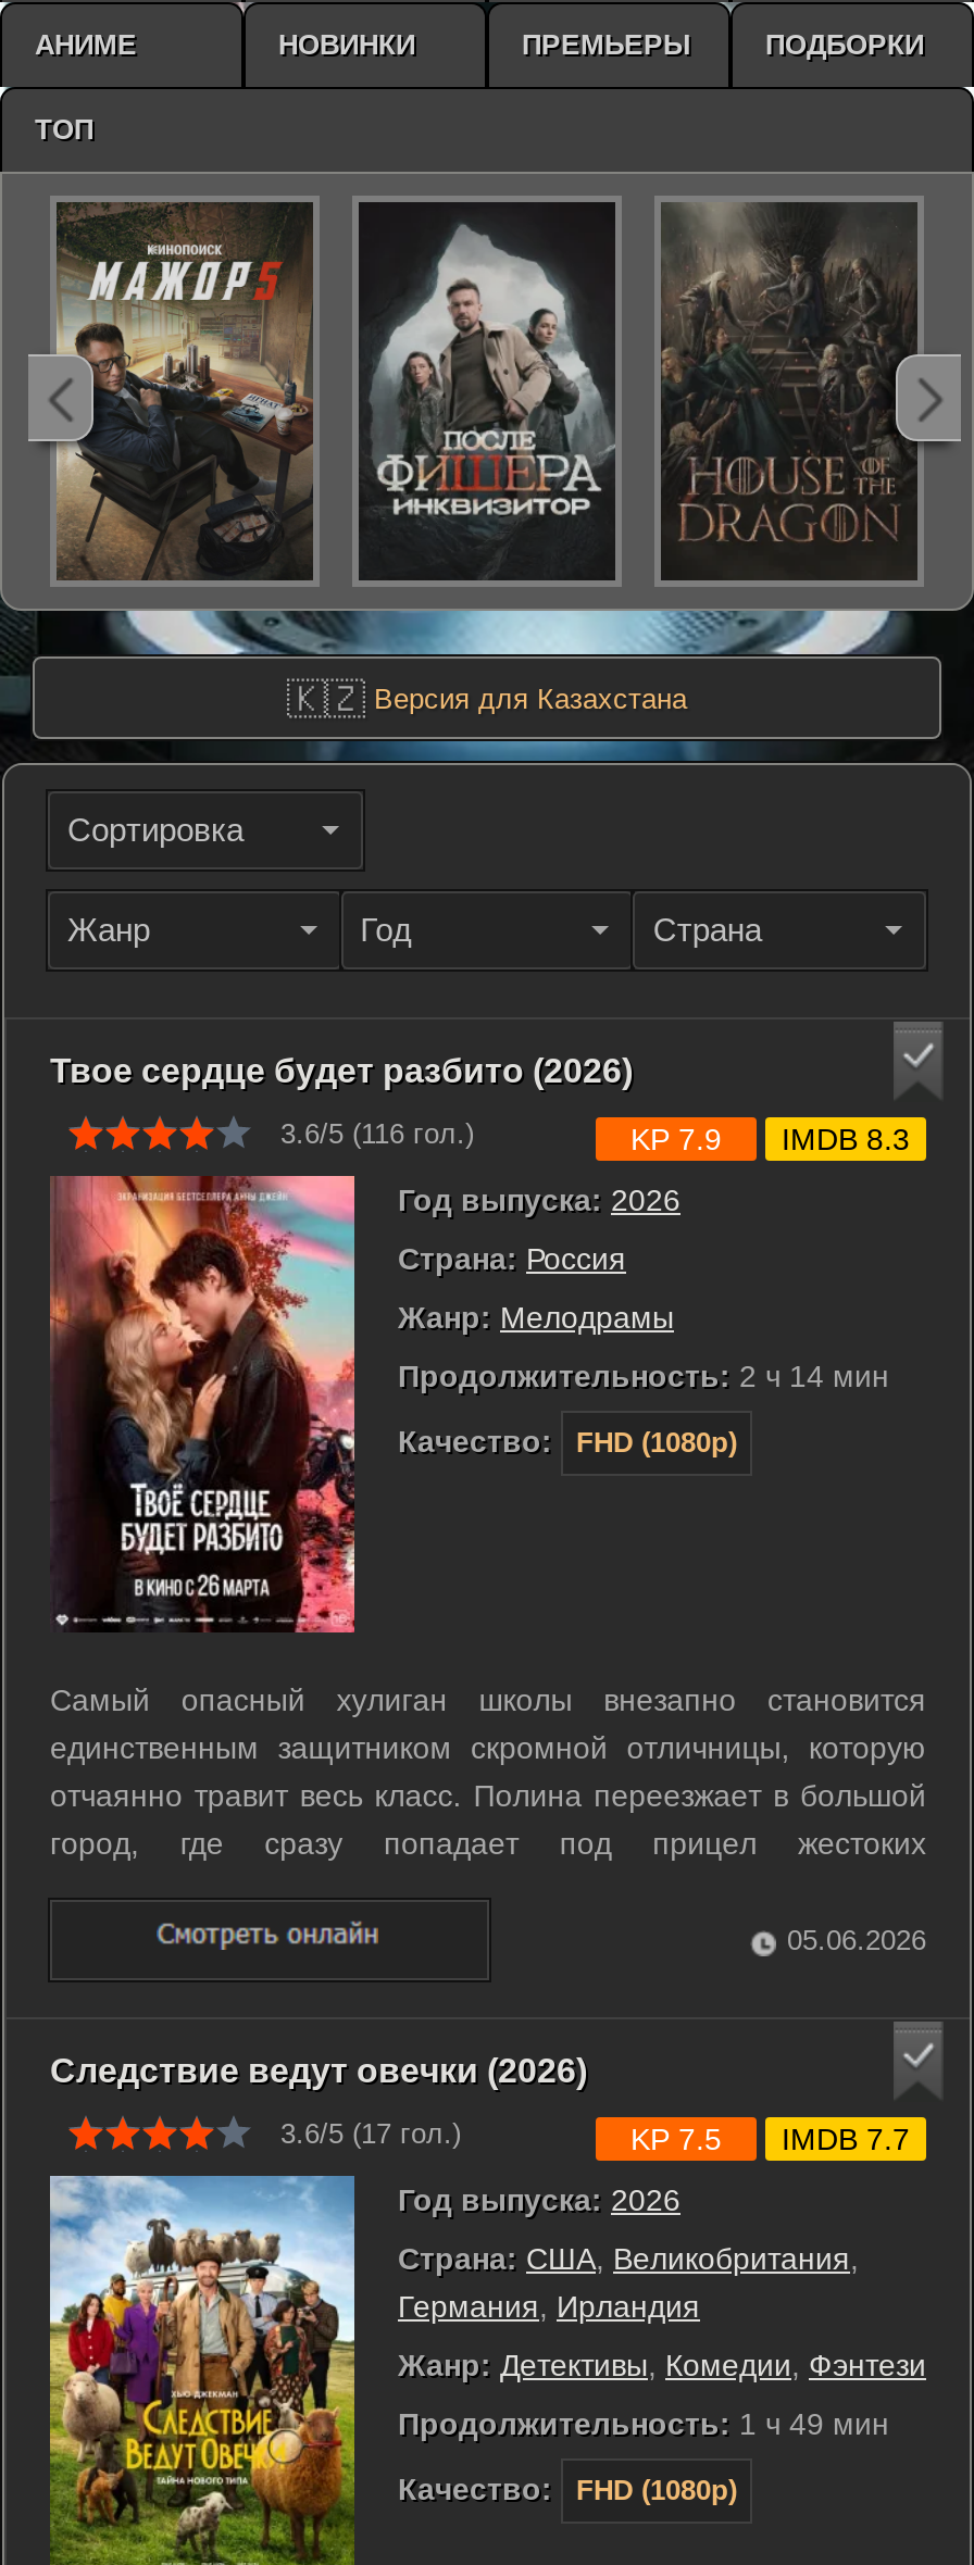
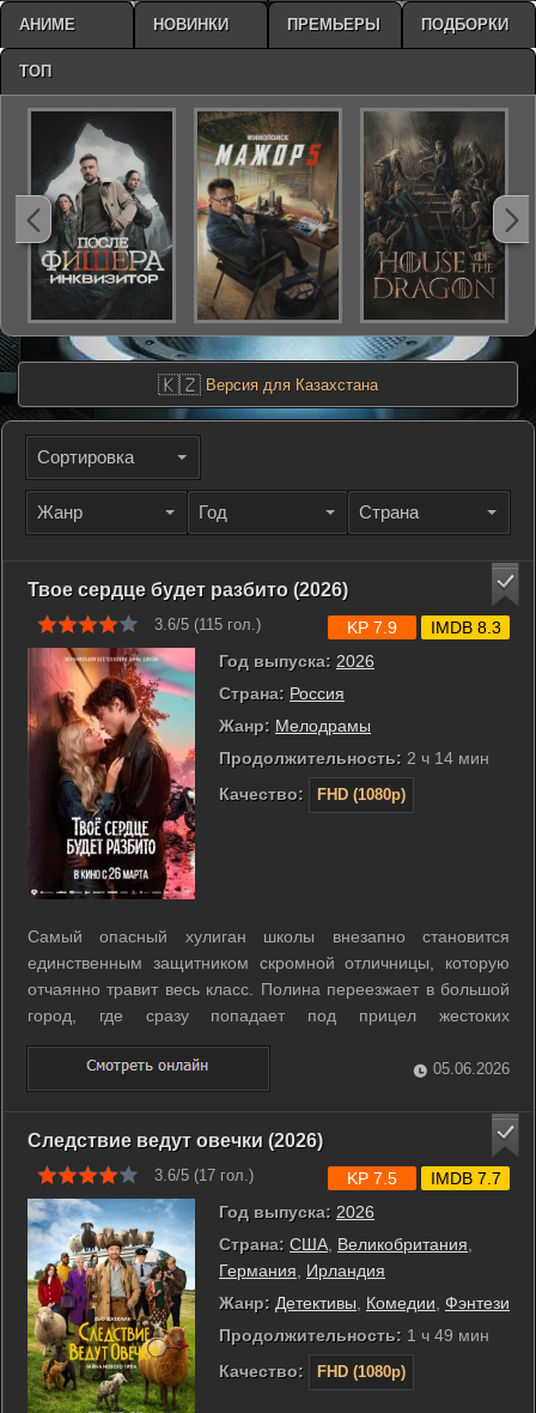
- [image]
+ [image]

- [image]
+ [image]

- 3.6/5 (116 гол.)
+ 3.6/5 (115 гол.)
